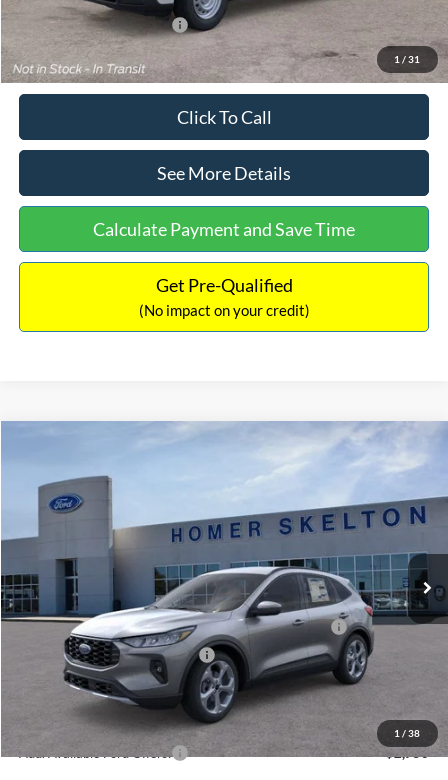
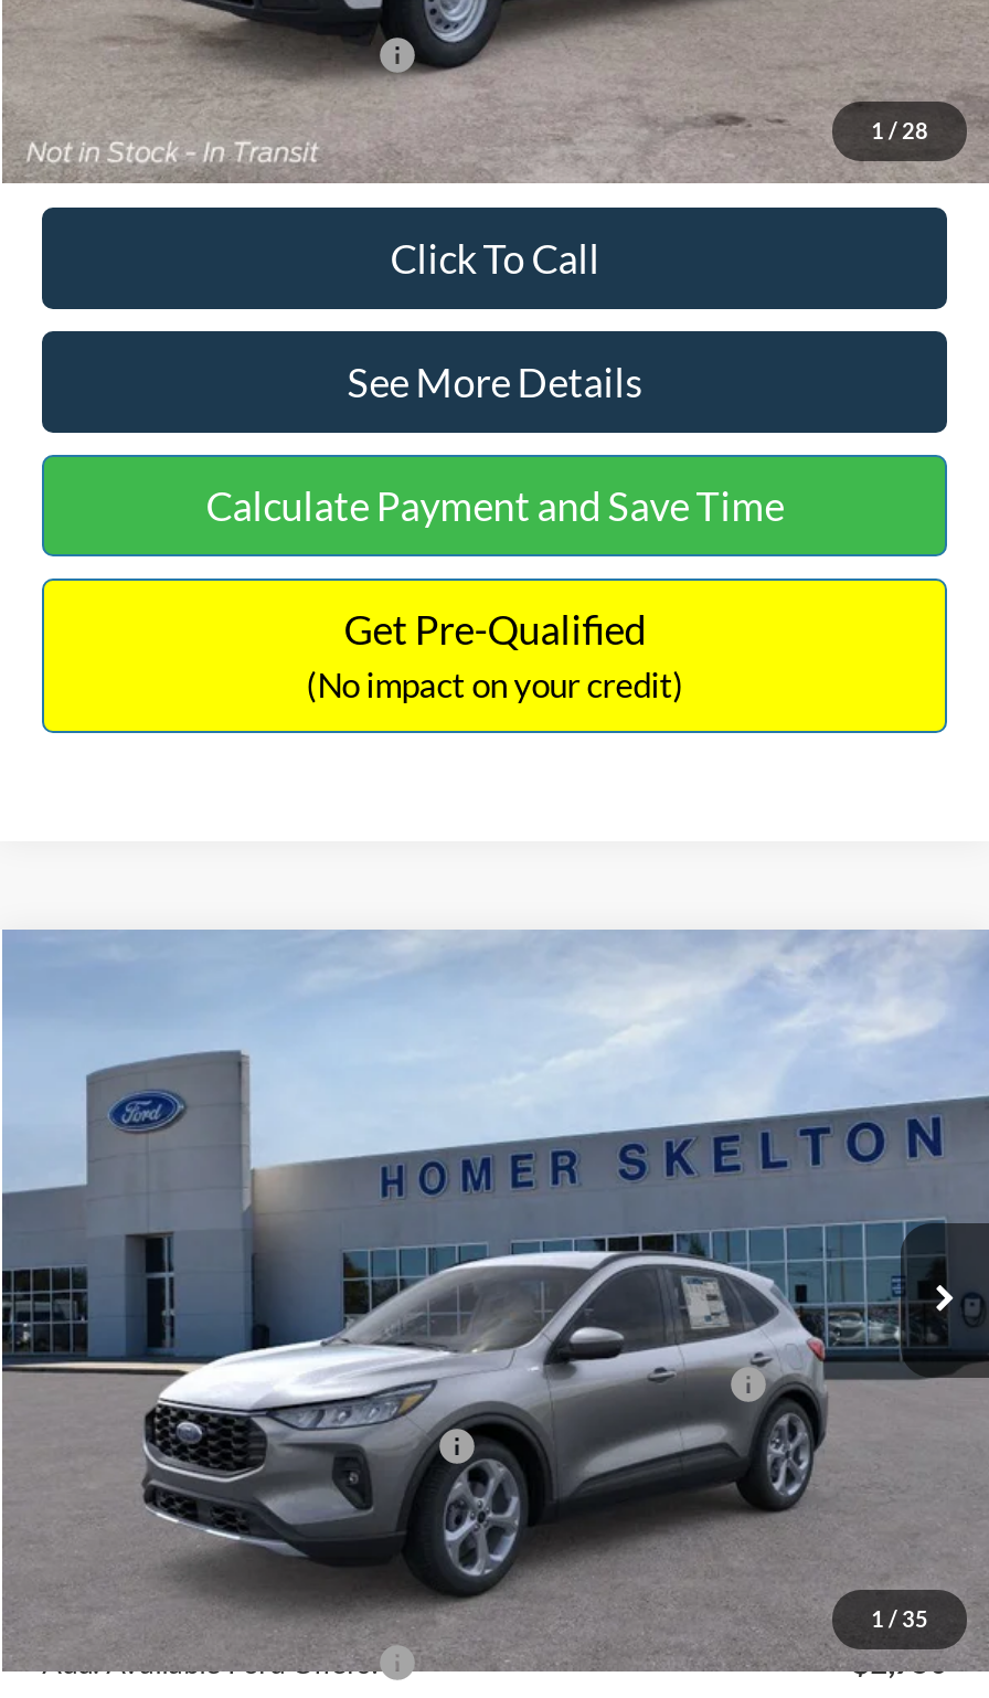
- 1 / 31
+ 1 / 28

- 1 / 38
+ 1 / 35
